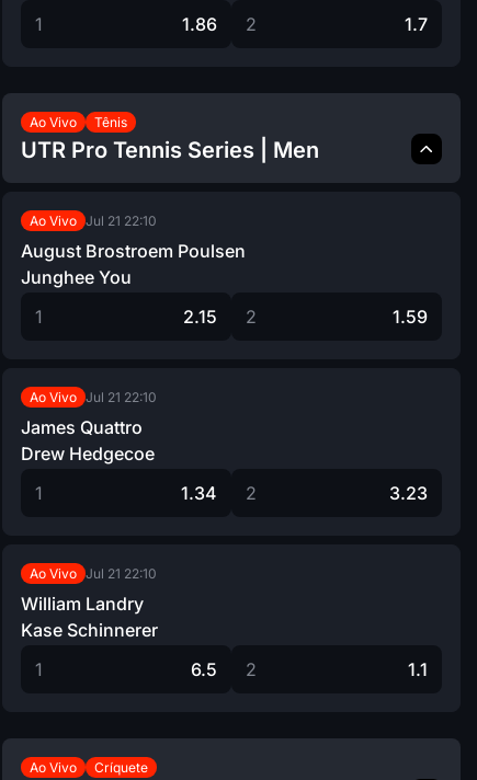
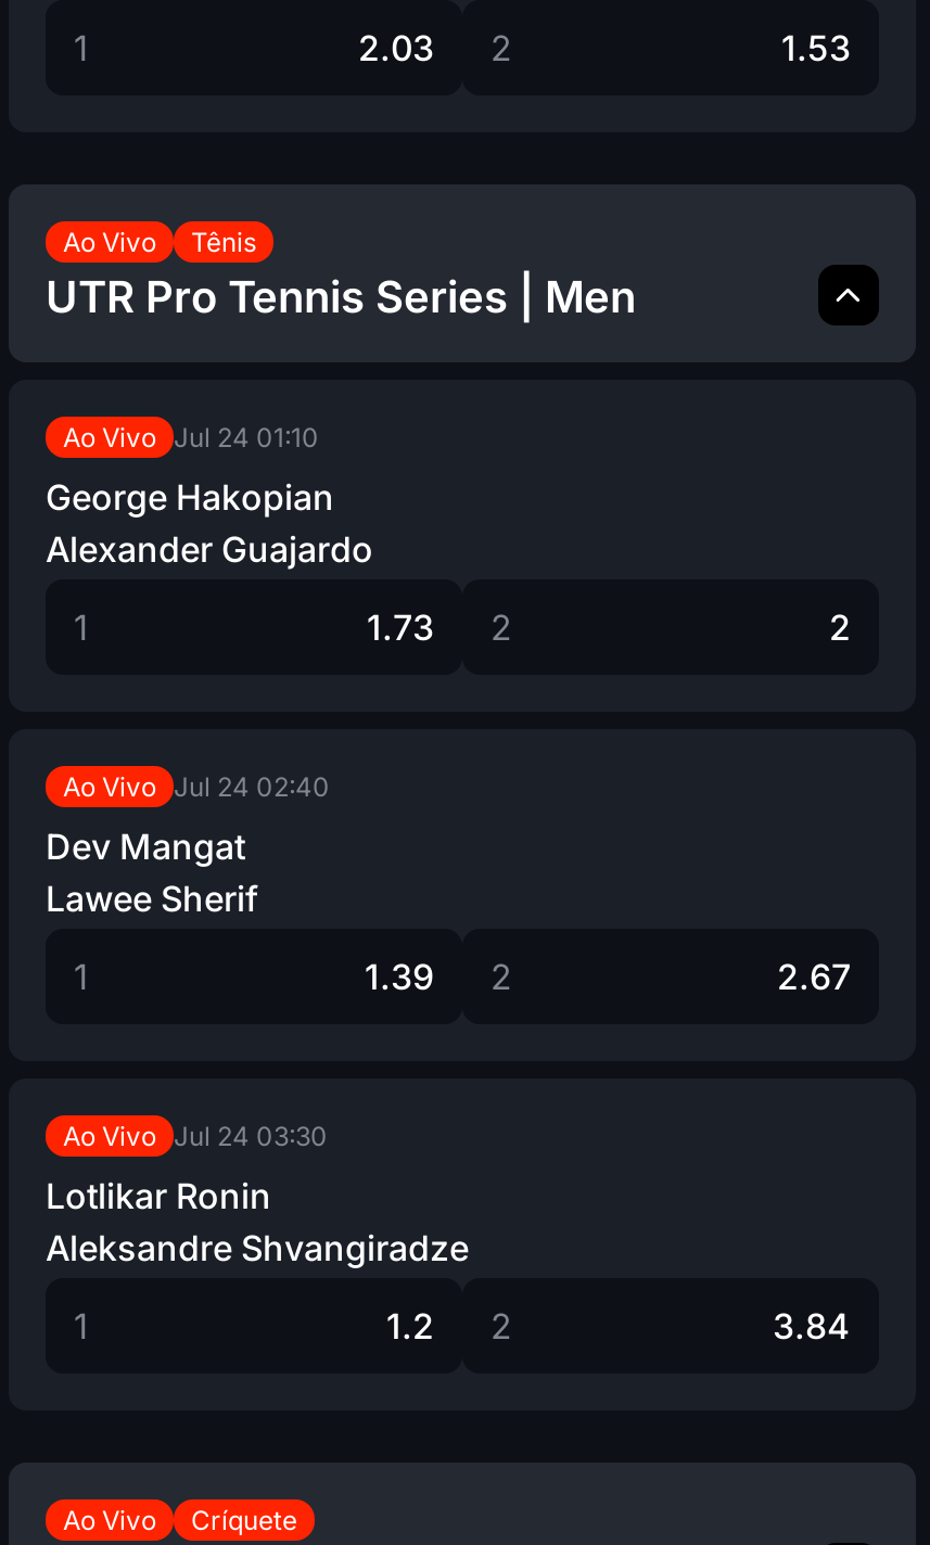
- 1.86 2
+ 2.03 2

- 1.7
+ 1.53

- Ao Vivo Jul 21 22:10
+ Ao Vivo Jul 24 01:10

- August Brostroem Poulsen
- Junghee You
+ George Hakopian
+ Alexander Guajardo

- 2.15 2
+ 1.73 2

- 1.59
+ 2

- Ao Vivo Jul 21 22:10
+ Ao Vivo Jul 24 02:40

- James Quattro
- Drew Hedgecoe
+ Dev Mangat
+ Lawee Sherif

- 1.34 2
+ 1.39 2

- 3.23
+ 2.67

- Ao Vivo Jul 21 22:10
+ Ao Vivo Jul 24 03:30

- William Landry
- Kase Schinnerer
+ Lotlikar Ronin
+ Aleksandre Shvangiradze

- 6.5 2
+ 1.2 2

- 1.1
+ 3.84
